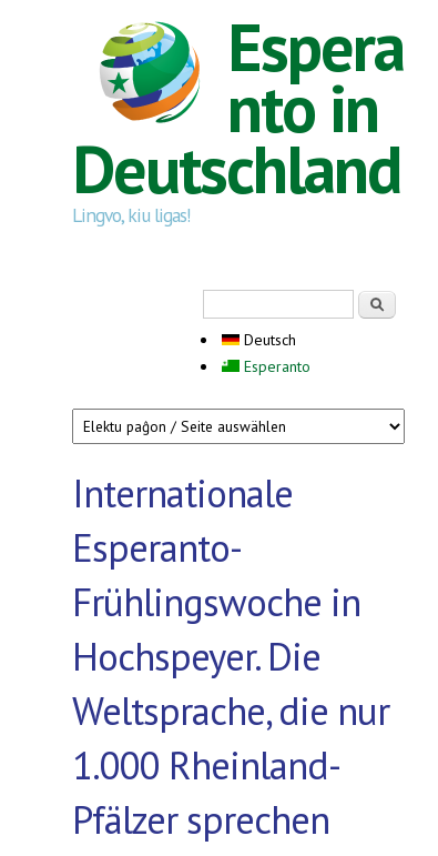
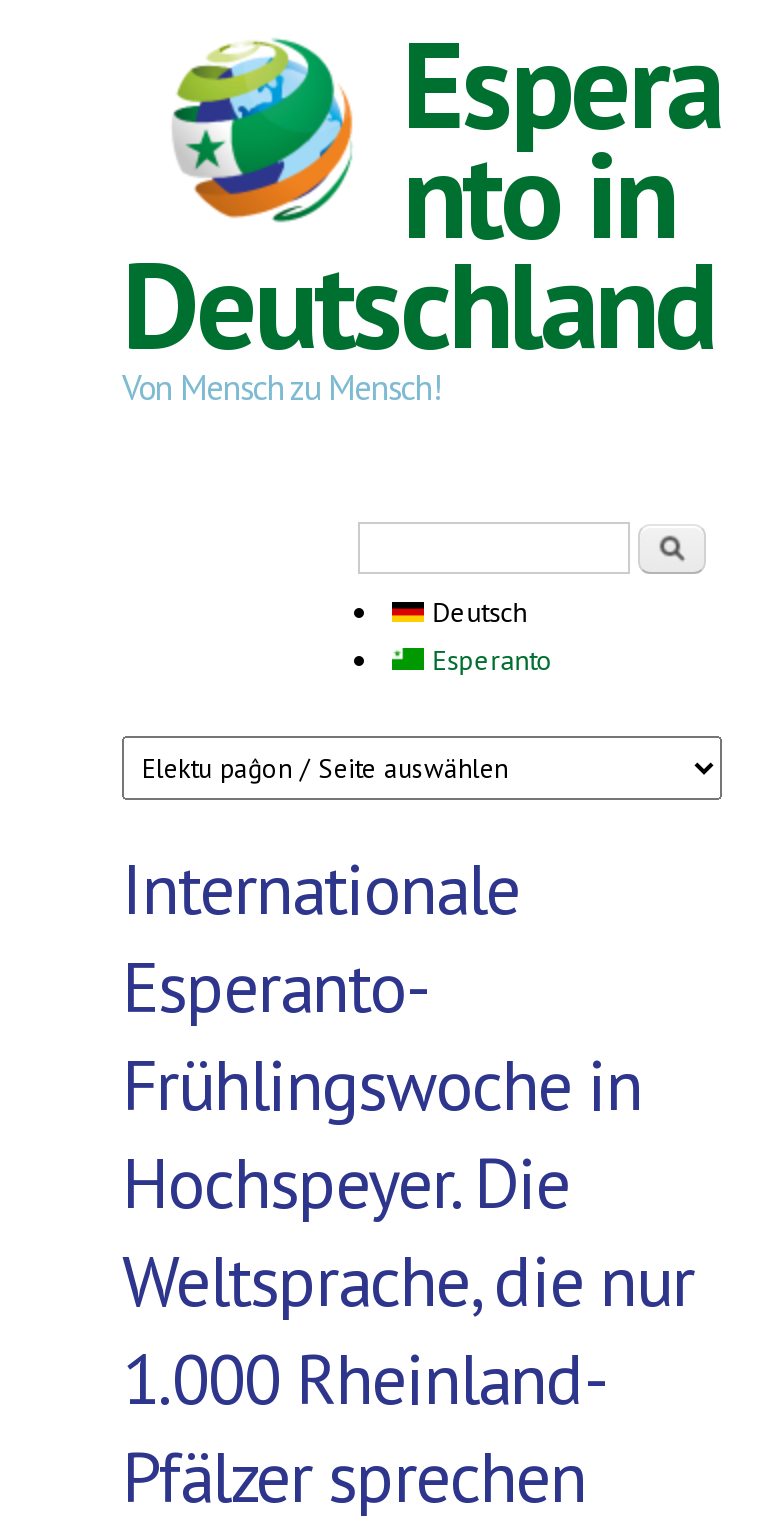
- Lingvo, kiu ligas!
+ Von Mensch zu Mensch!
